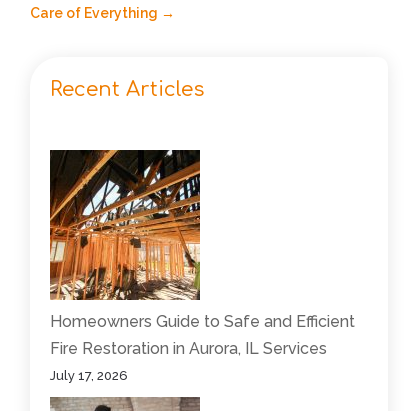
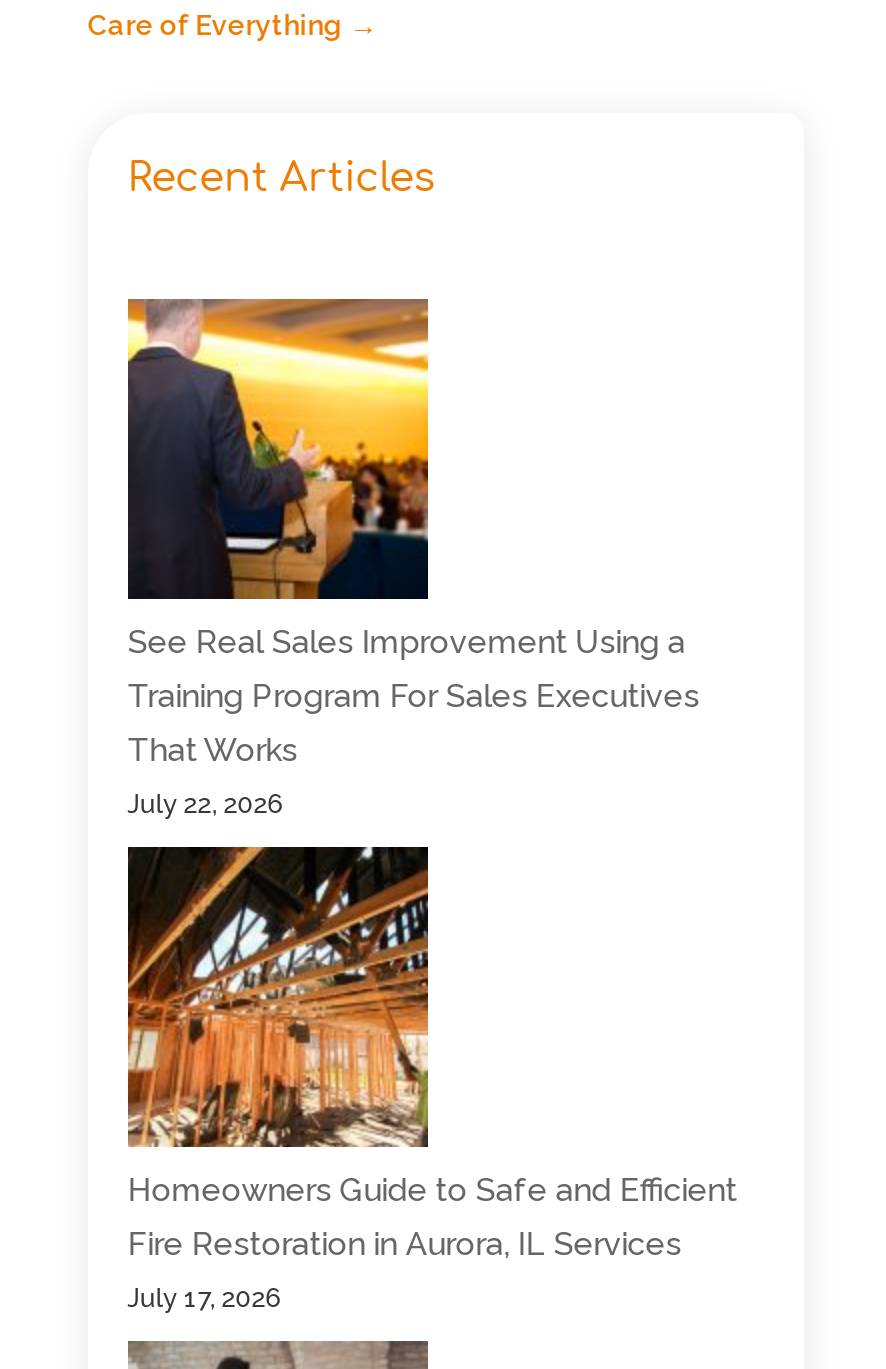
+ [image]
+ See Real Sales Improvement Using a
+ Training Program For Sales Executives
+ That Works
+ July 22, 2026
